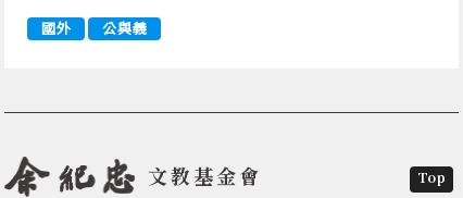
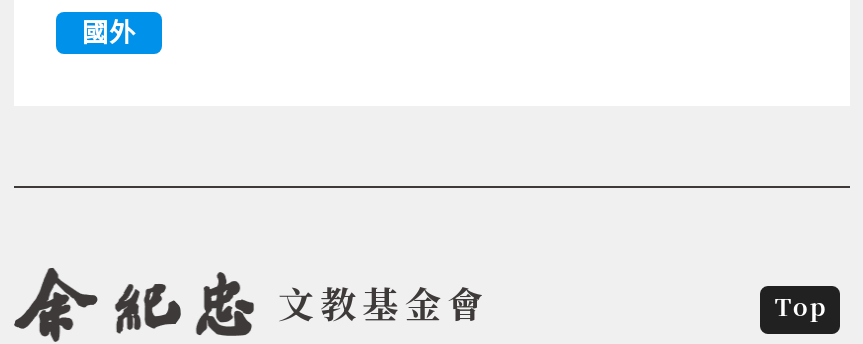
- 公與義
